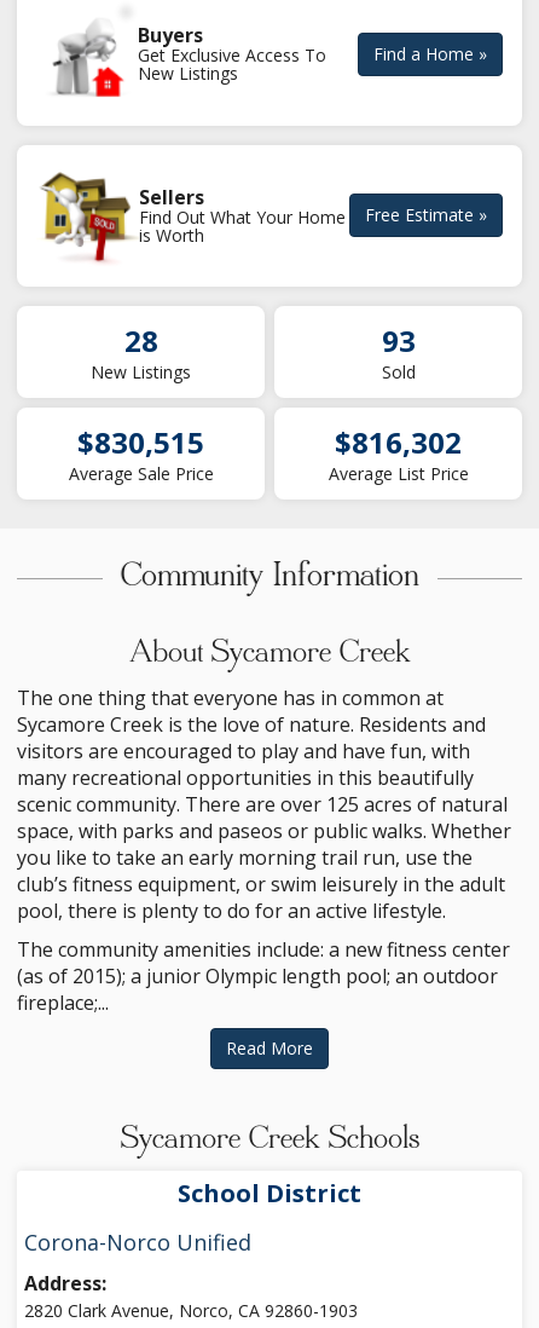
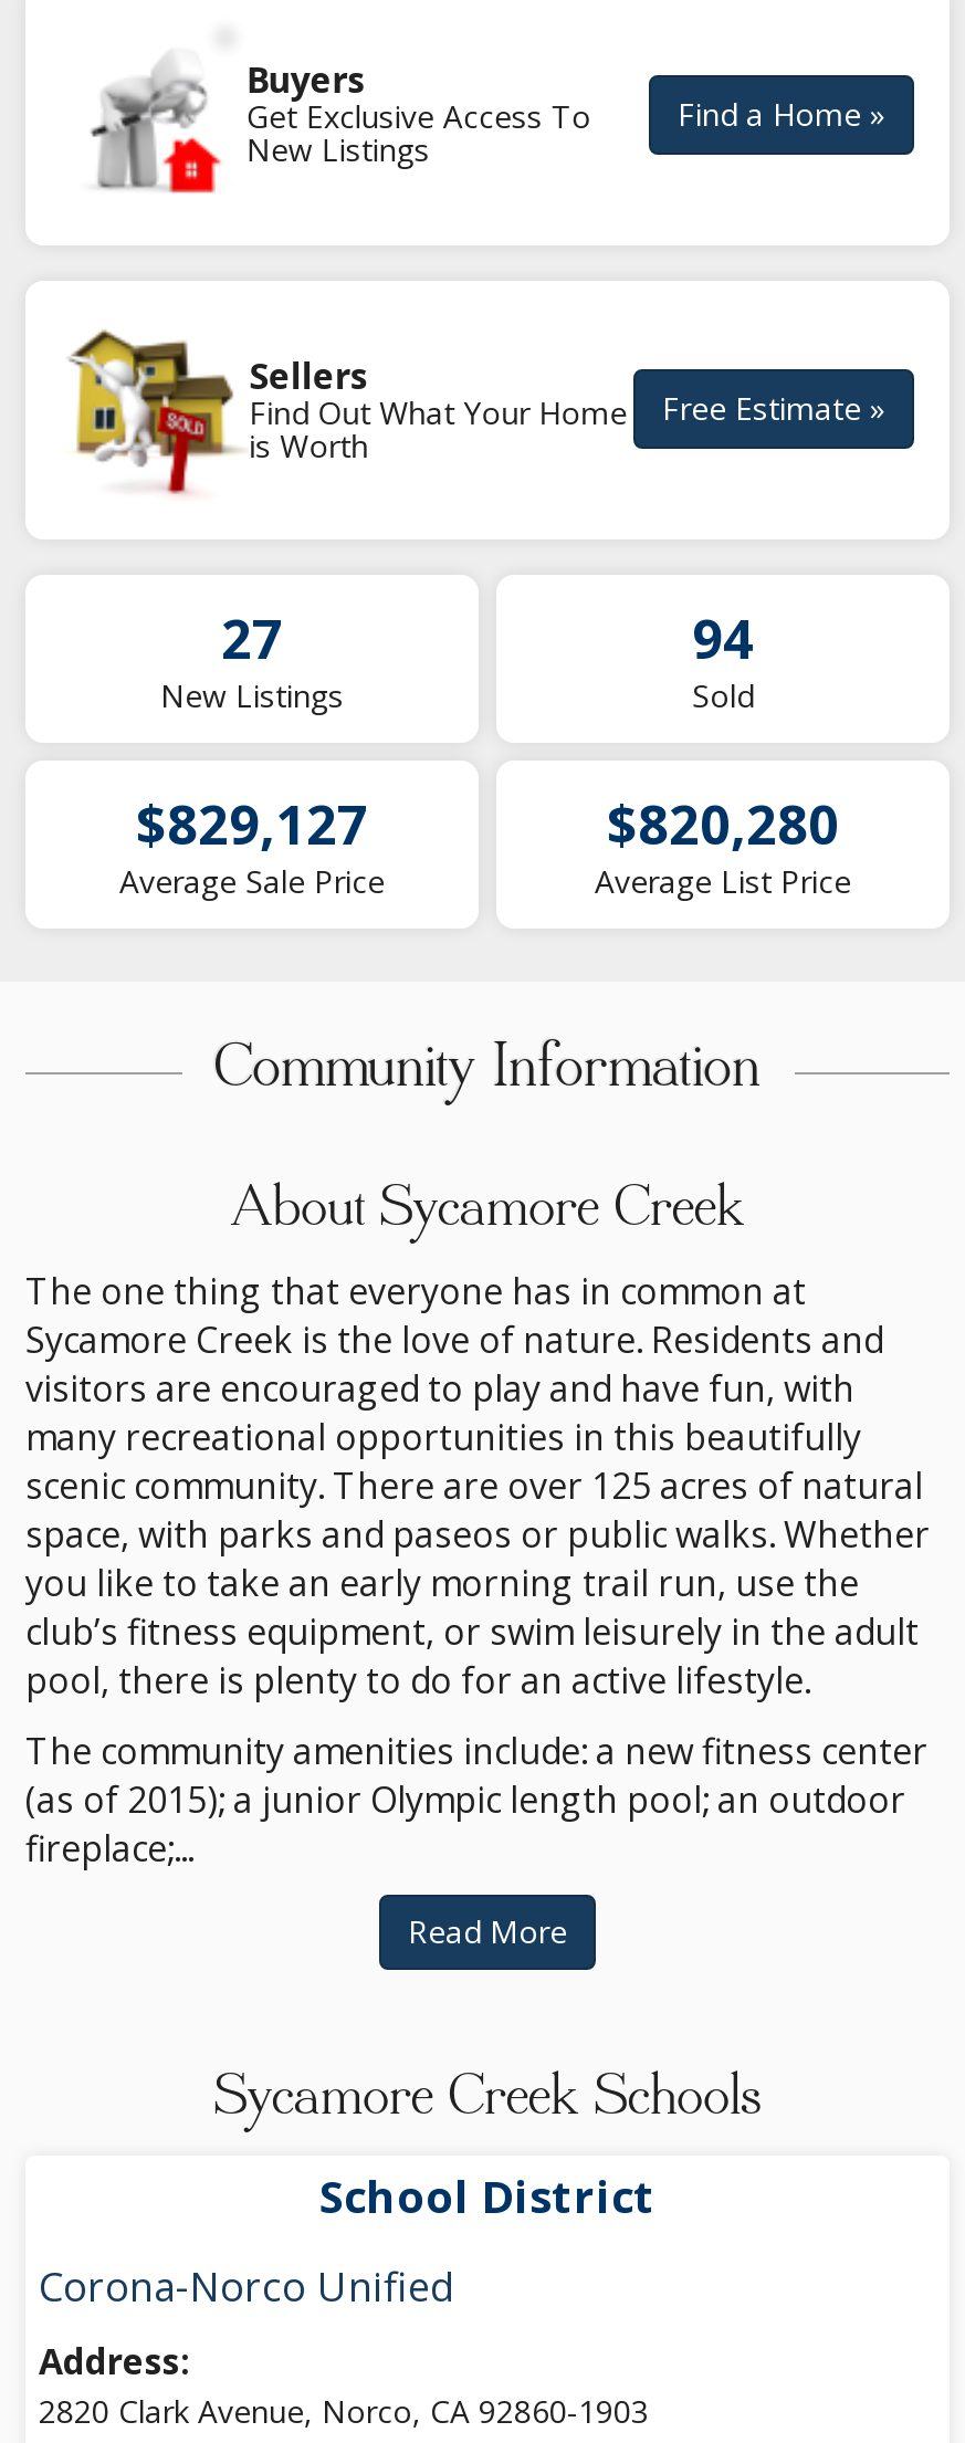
- 28
+ 27

- 93
+ 94

- $830,515
+ $829,127

- $816,302
+ $820,280
